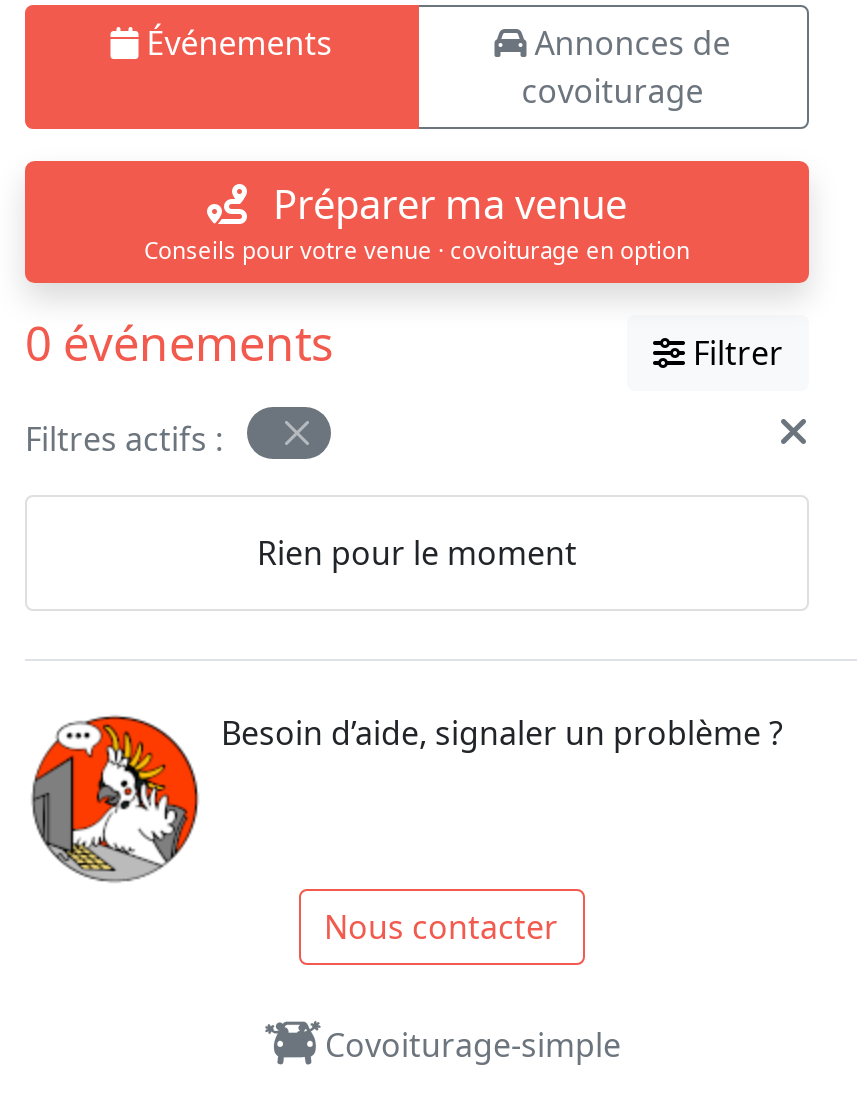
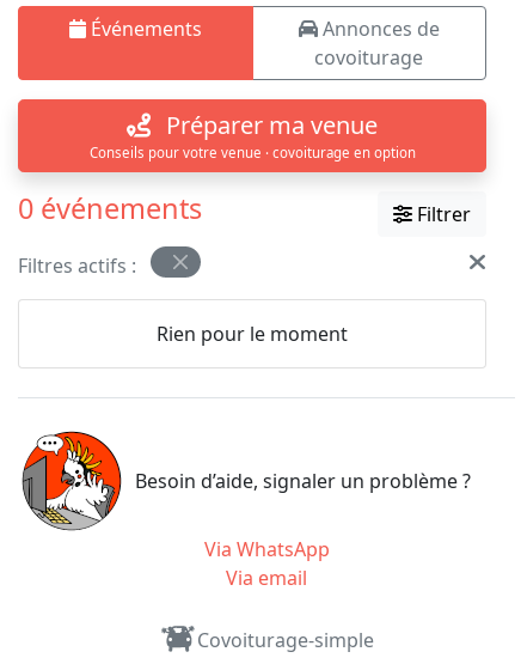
moved down: Besoin d’aide, signaler un problème ?

- [image]
+ [image]

- Nous contacter
+ Via WhatsApp
+ Via email
